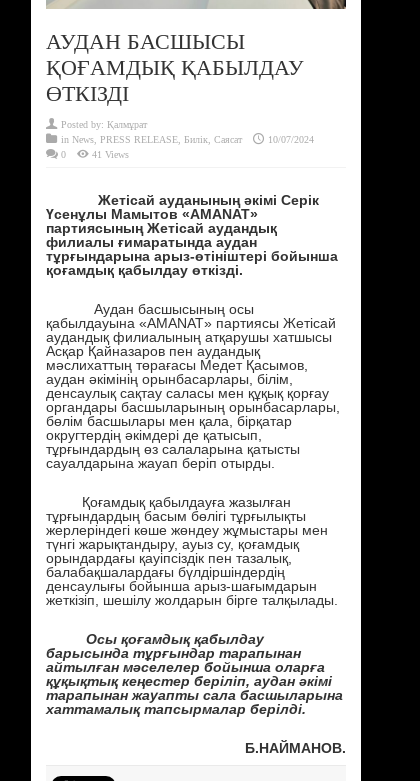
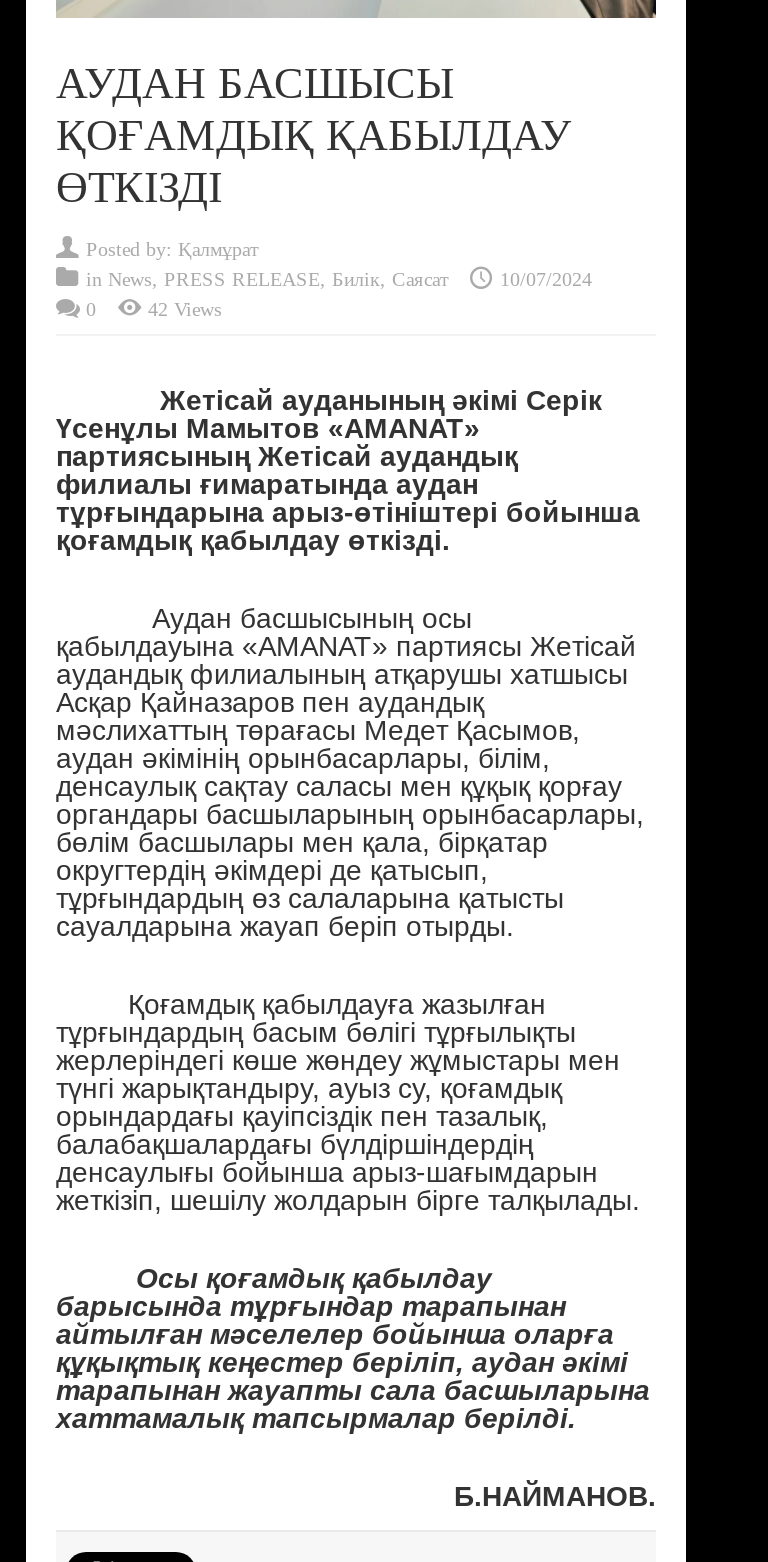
- 41 Views
+ 42 Views
